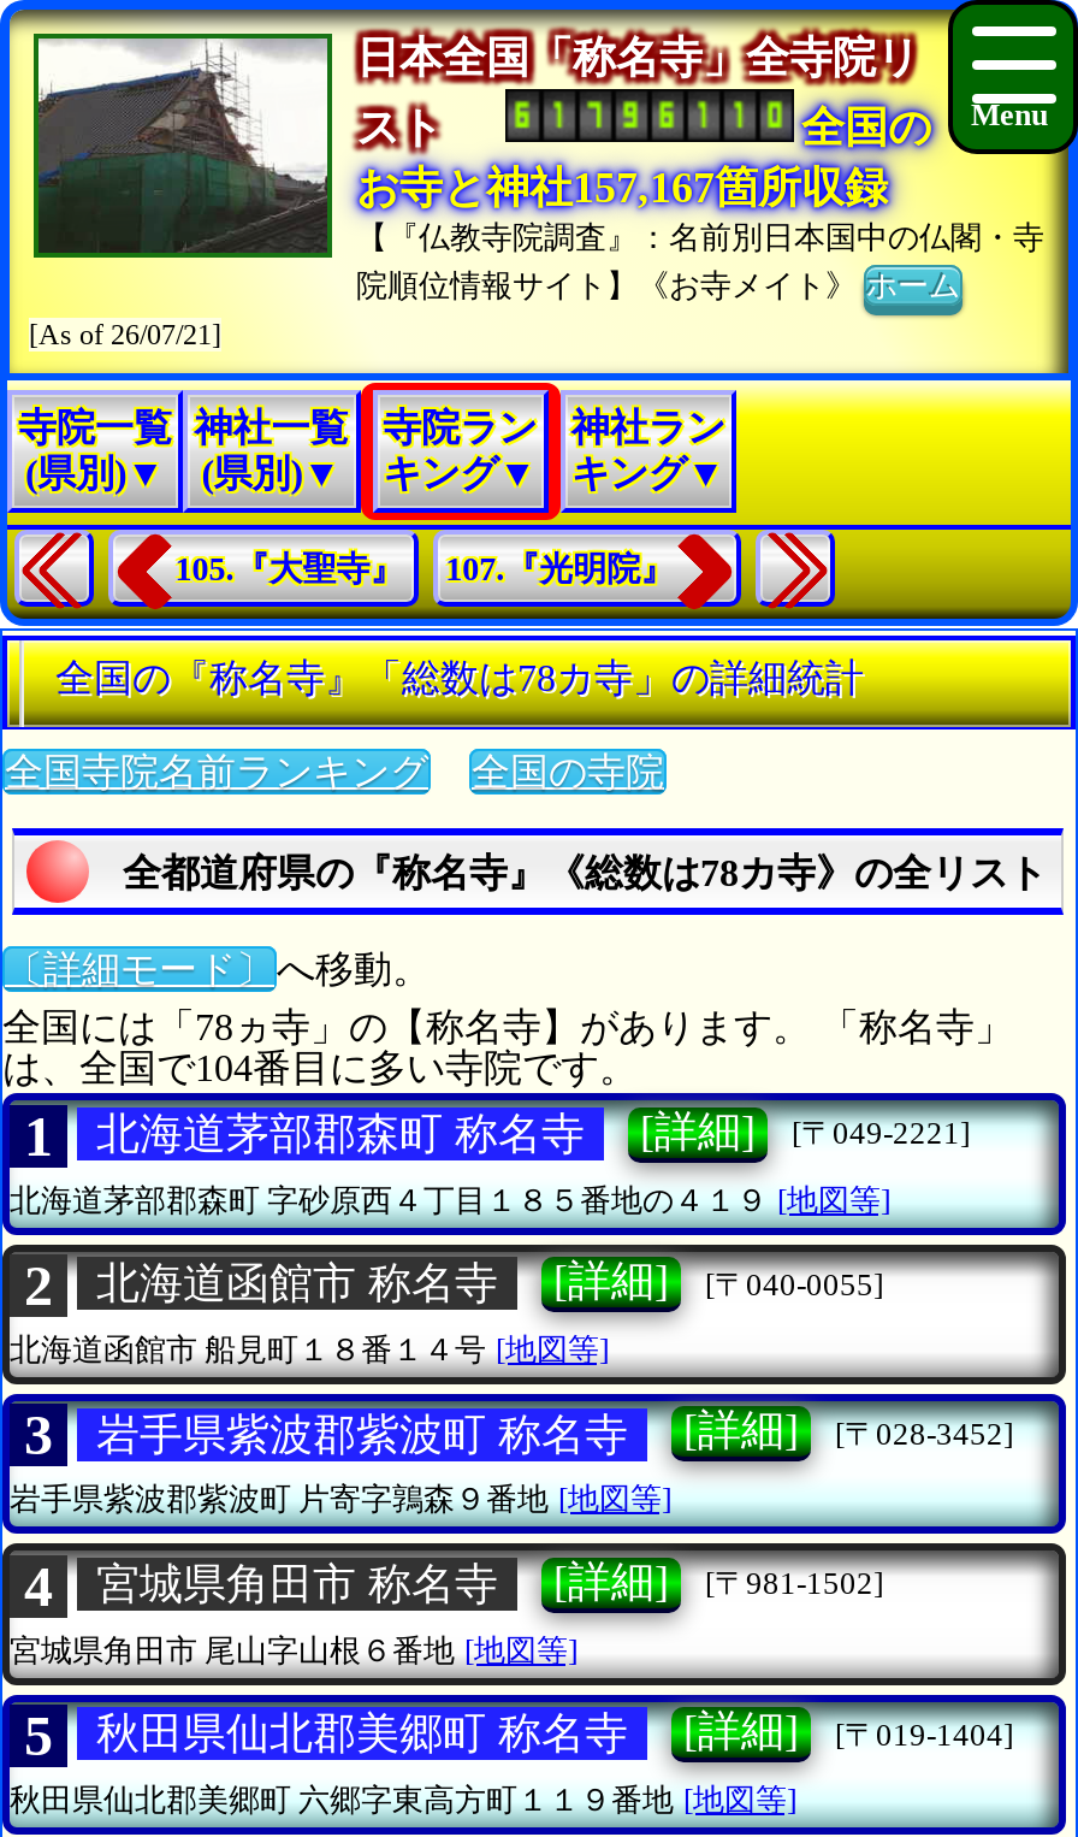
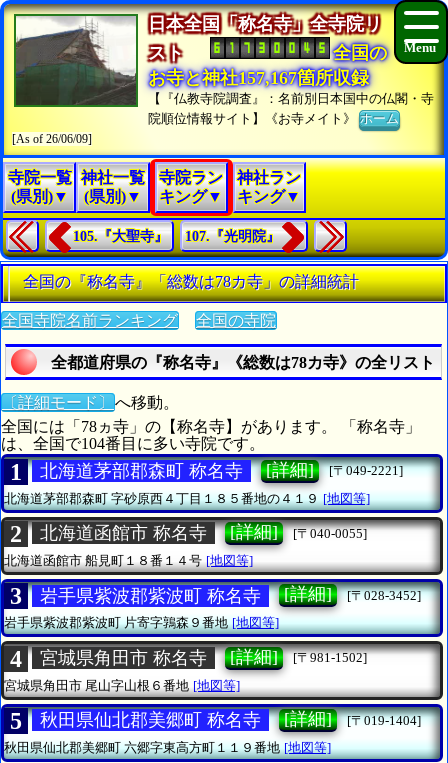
- [As of 26/07/21]
+ [As of 26/06/09]
